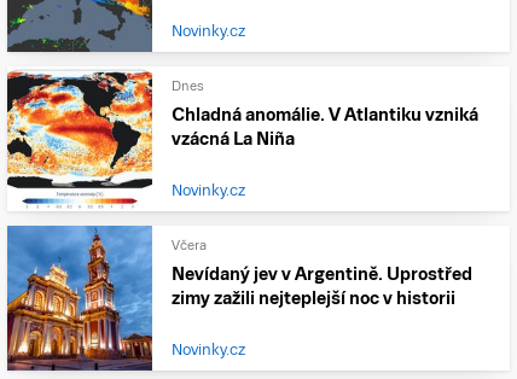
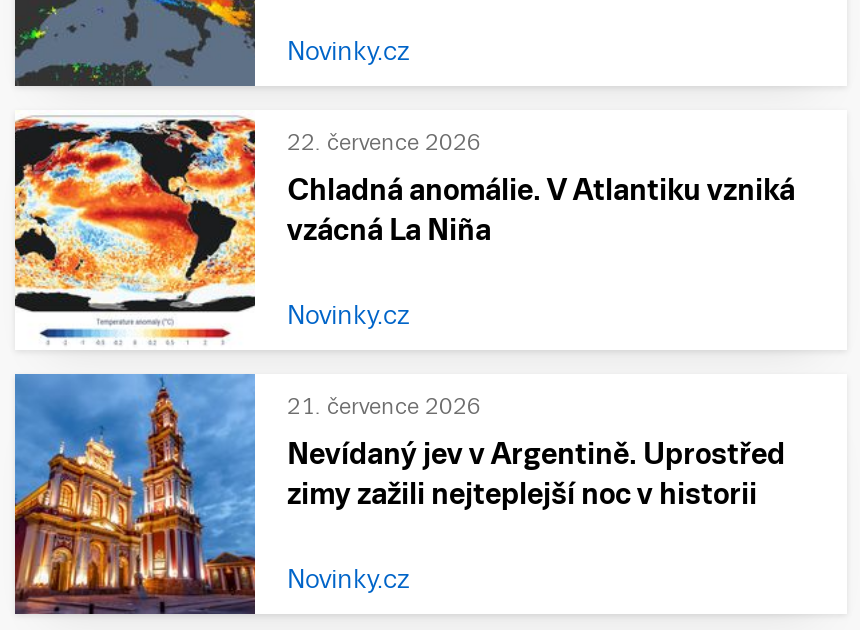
- Dnes
+ 22. července 2026

- Včera
+ 21. července 2026
